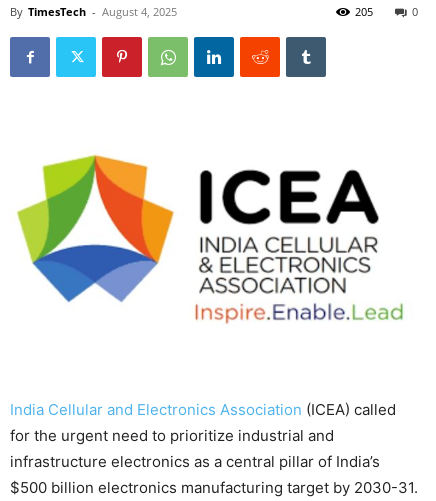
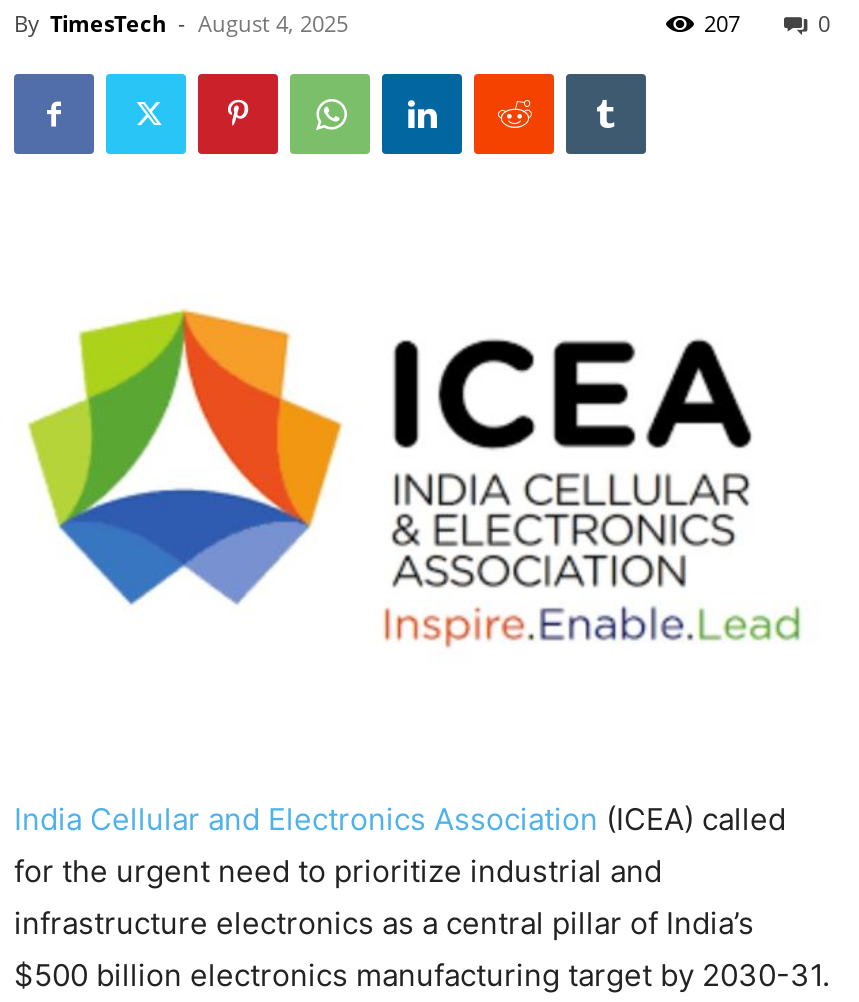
- 205
+ 207
